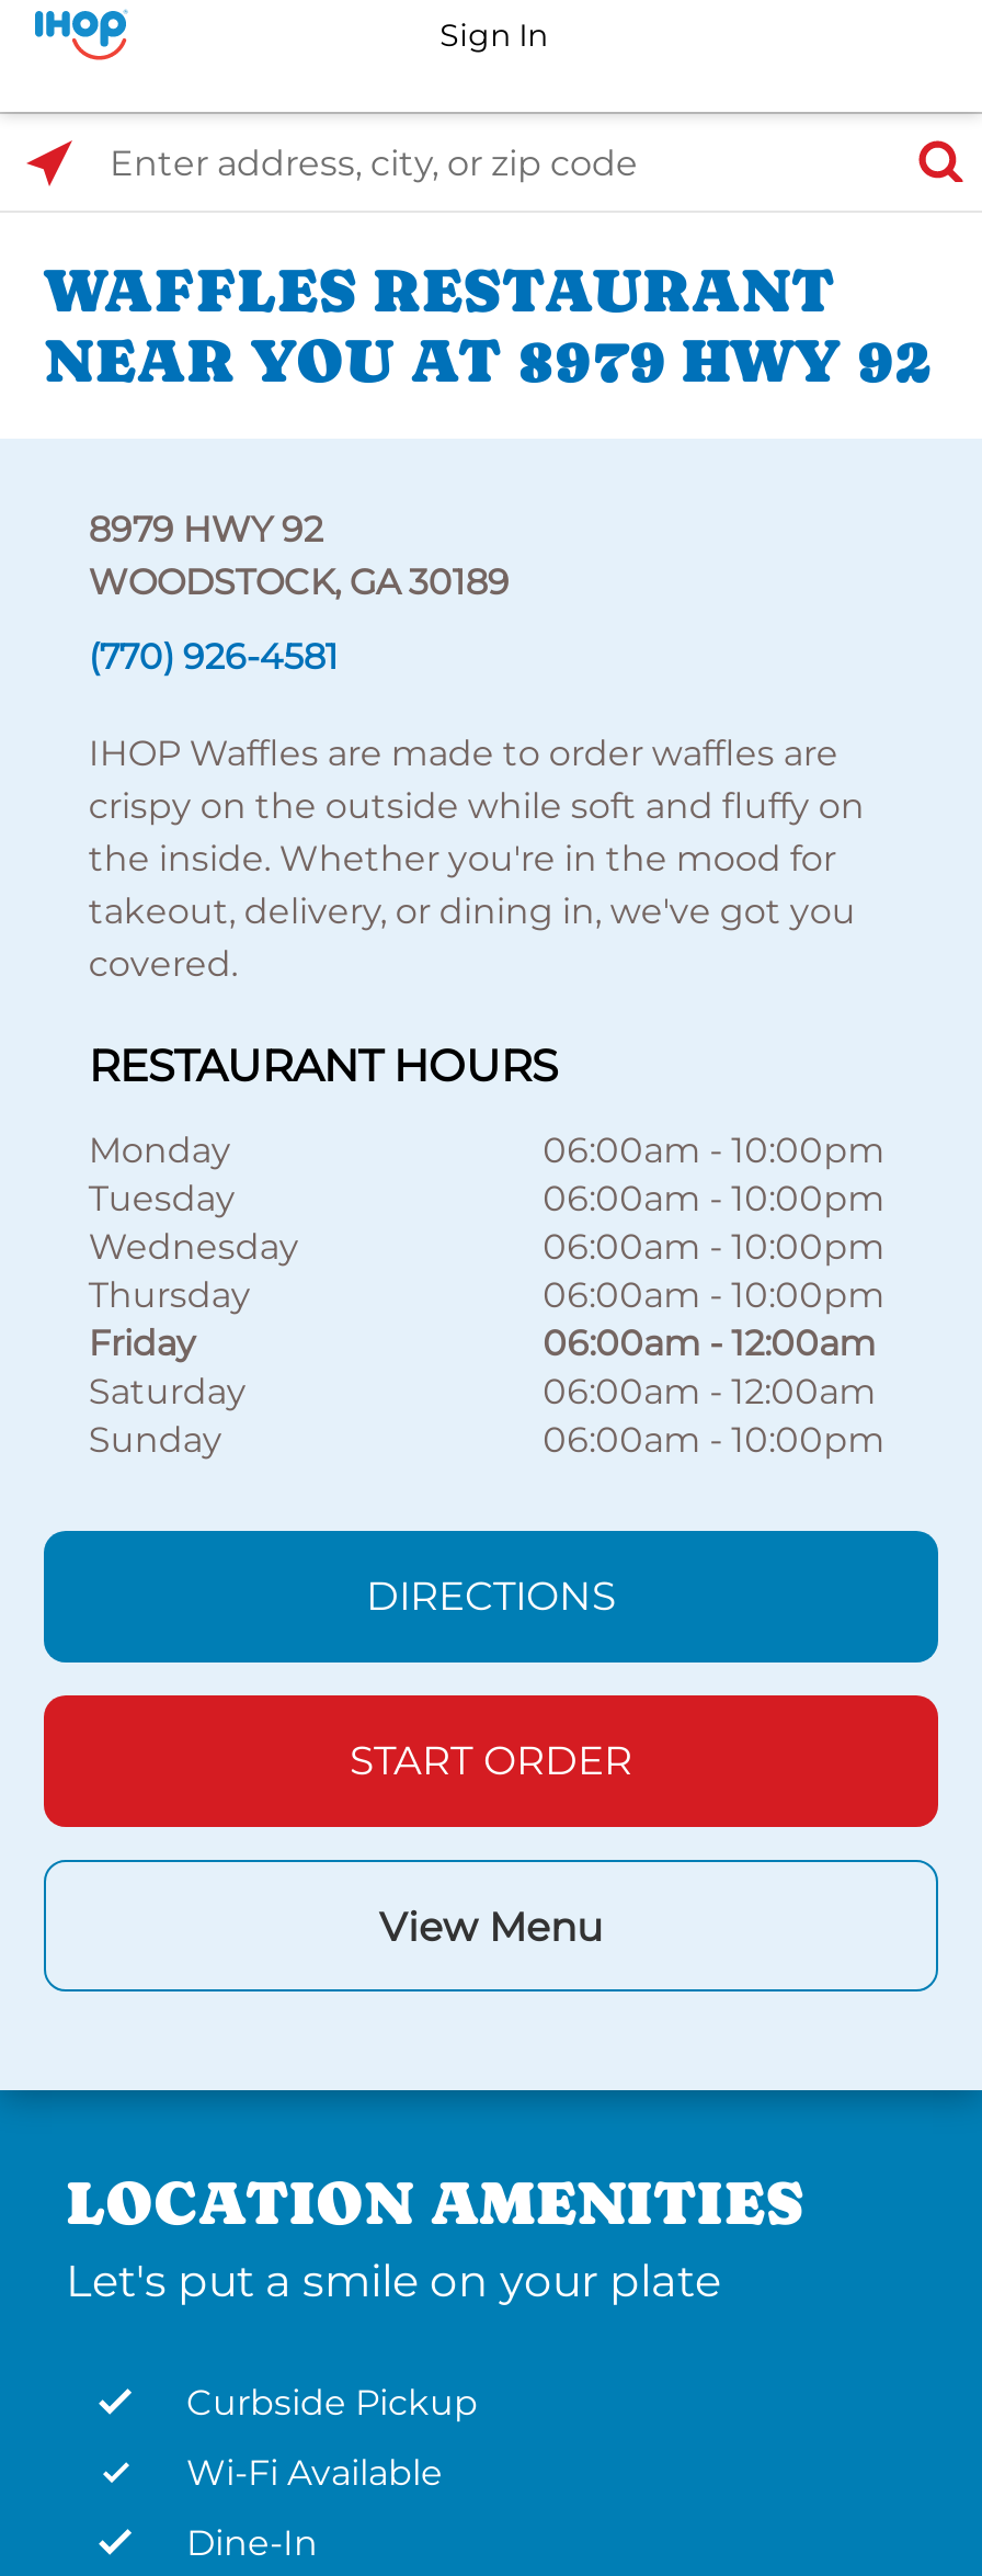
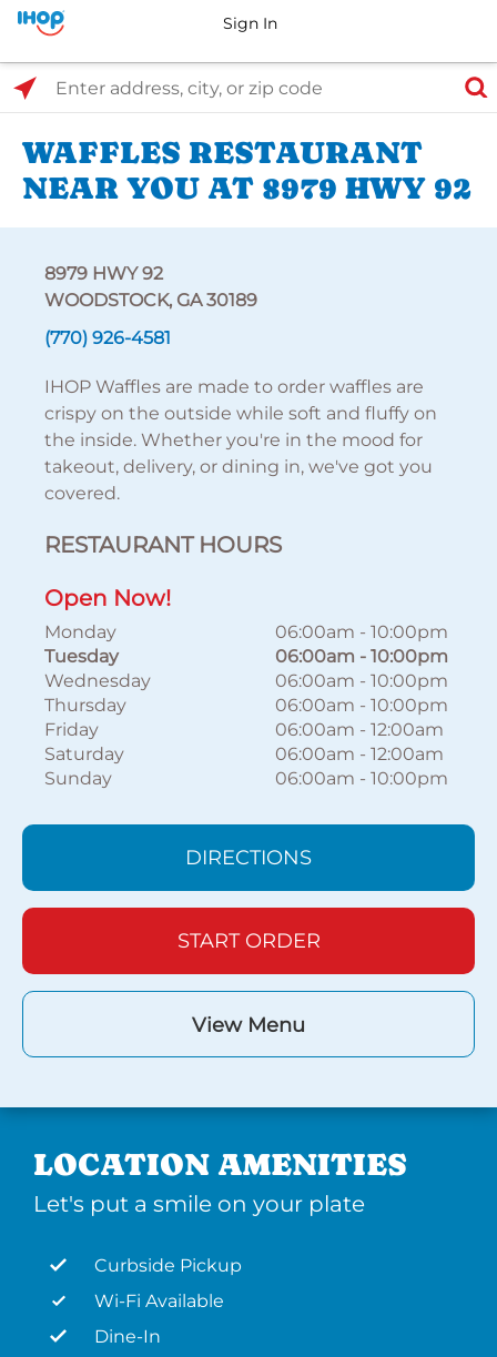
+ Open Now!
